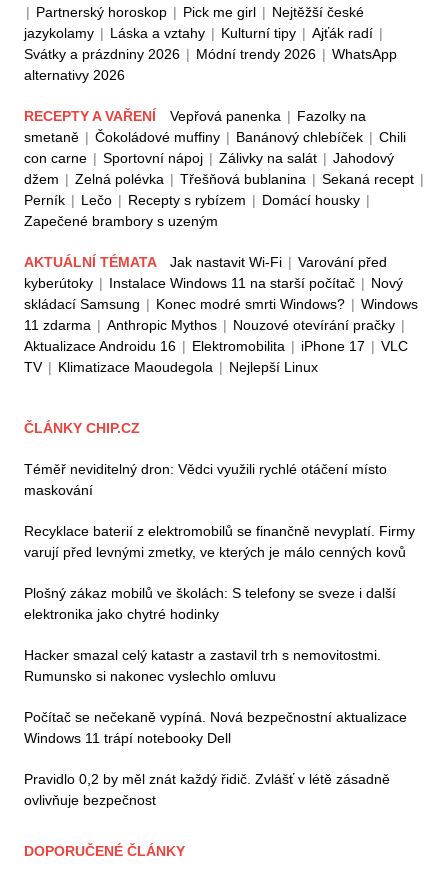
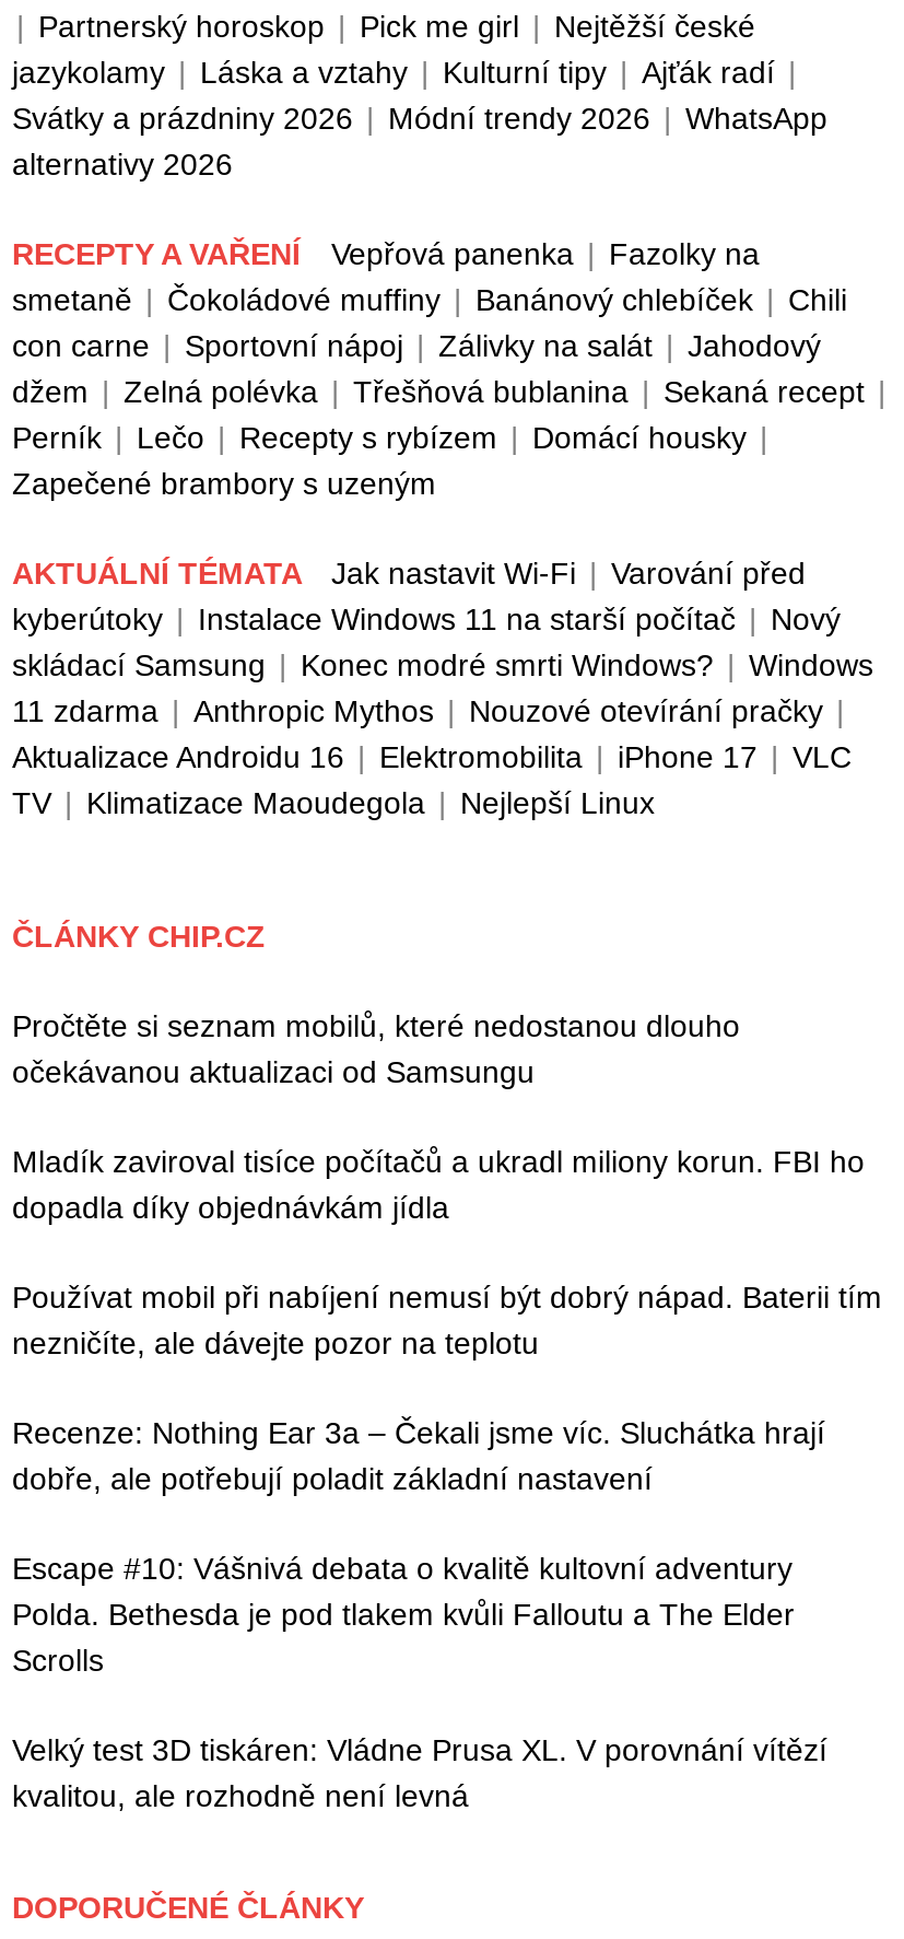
- Téměř neviditelný dron: Vědci využili rychlé otáčení místo
- maskování
+ Pročtěte si seznam mobilů, které nedostanou dlouho
+ očekávanou aktualizaci od Samsungu

- Recyklace baterií z elektromobilů se finančně nevyplatí. Firmy
- varují před levnými zmetky, ve kterých je málo cenných kovů
+ Mladík zaviroval tisíce počítačů a ukradl miliony korun. FBI ho
+ dopadla díky objednávkám jídla

- Plošný zákaz mobilů ve školách: S telefony se sveze i další
- elektronika jako chytré hodinky
+ Používat mobil při nabíjení nemusí být dobrý nápad. Baterii tím
+ nezničíte, ale dávejte pozor na teplotu

- Hacker smazal celý katastr a zastavil trh s nemovitostmi.
- Rumunsko si nakonec vyslechlo omluvu
+ Recenze: Nothing Ear 3a – Čekali jsme víc. Sluchátka hrají
+ dobře, ale potřebují poladit základní nastavení

- Počítač se nečekaně vypíná. Nová bezpečnostní aktualizace
- Windows 11 trápí notebooky Dell
+ Escape #10: Vášnivá debata o kvalitě kultovní adventury
+ Polda. Bethesda je pod tlakem kvůli Falloutu a The Elder
+ Scrolls

- Pravidlo 0,2 by měl znát každý řidič. Zvlášť v létě zásadně
- ovlivňuje bezpečnost
+ Velký test 3D tiskáren: Vládne Prusa XL. V porovnání vítězí
+ kvalitou, ale rozhodně není levná
